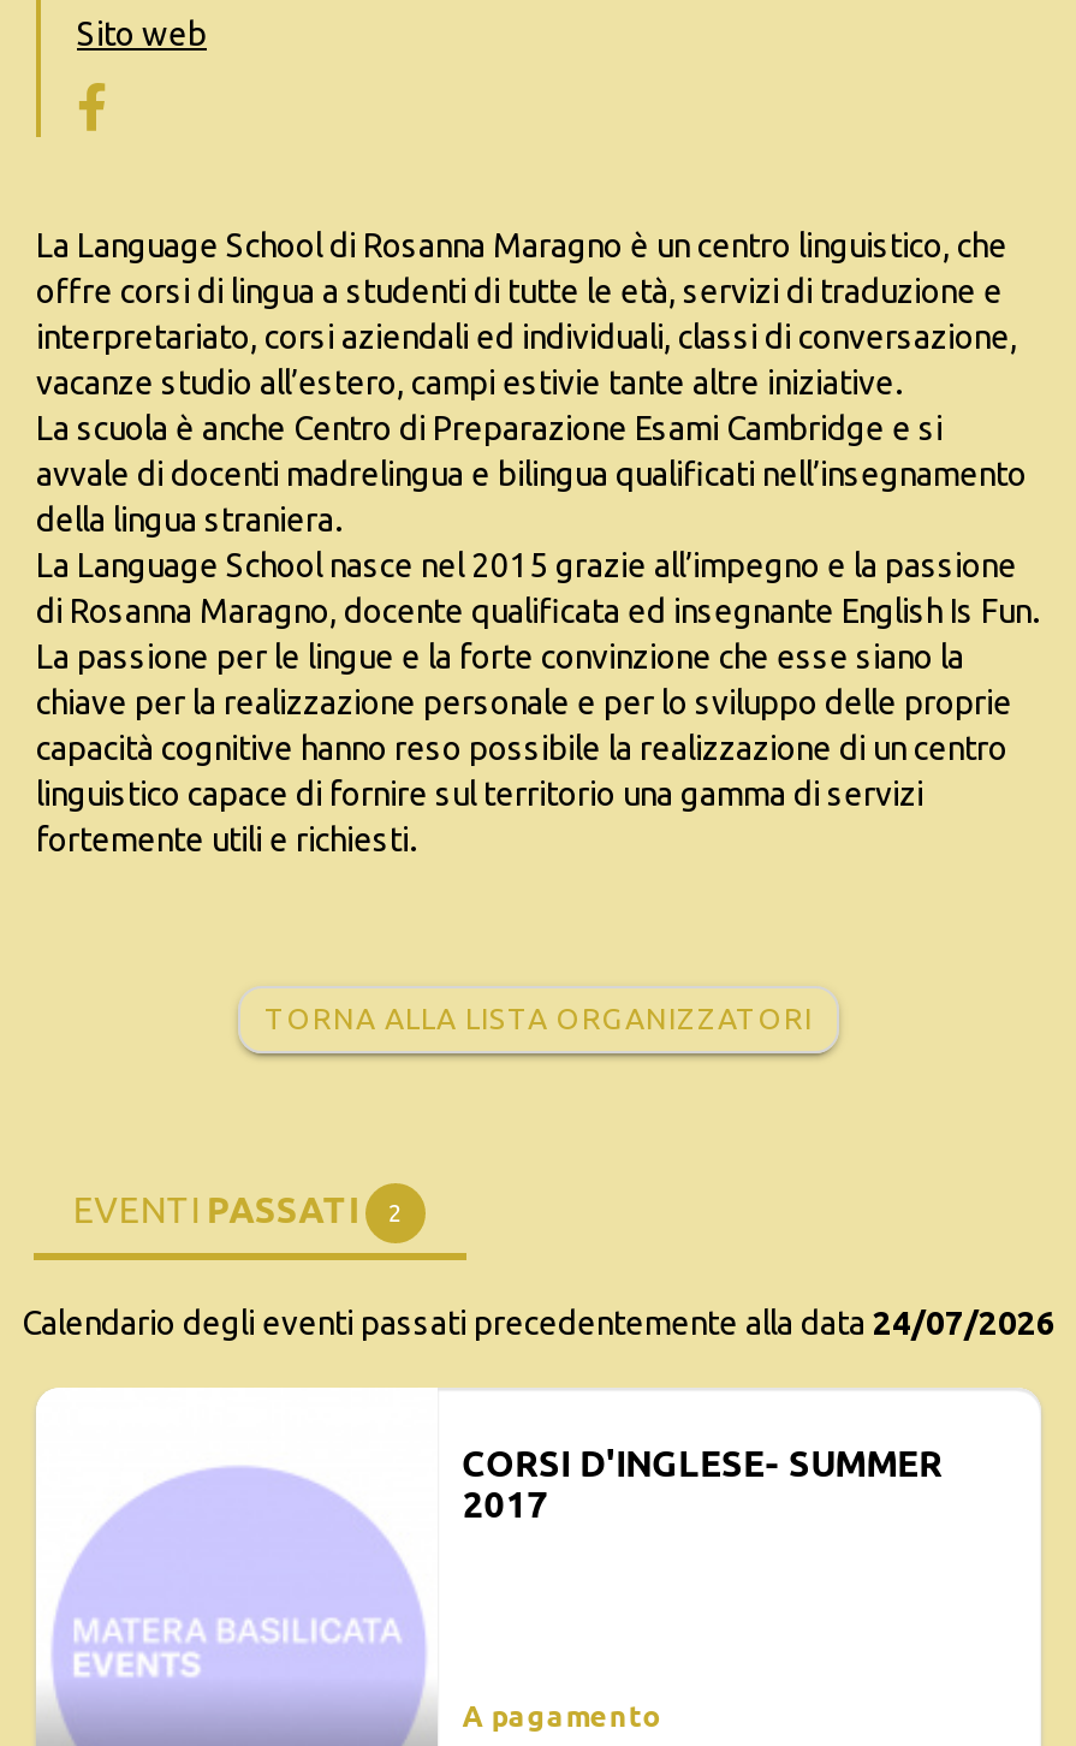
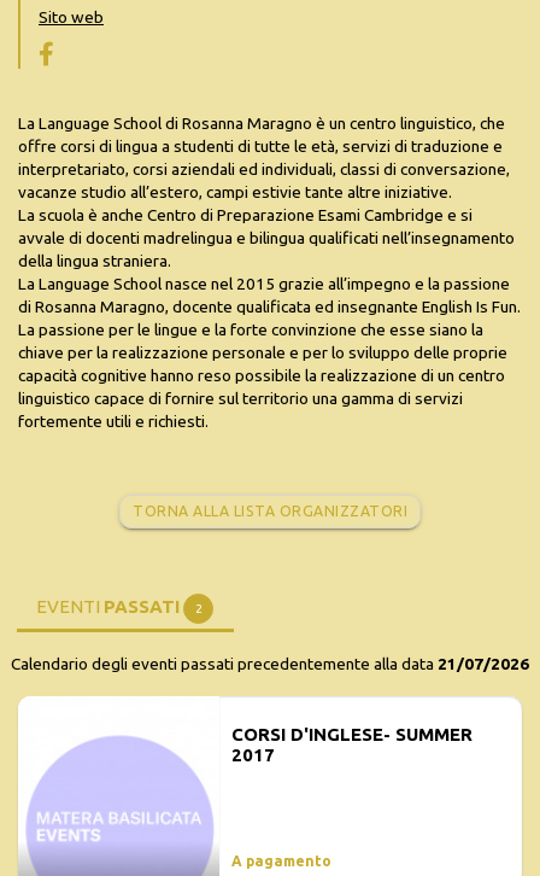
- Calendario degli eventi passati precedentemente alla data 24/07/2026
+ Calendario degli eventi passati precedentemente alla data 21/07/2026
